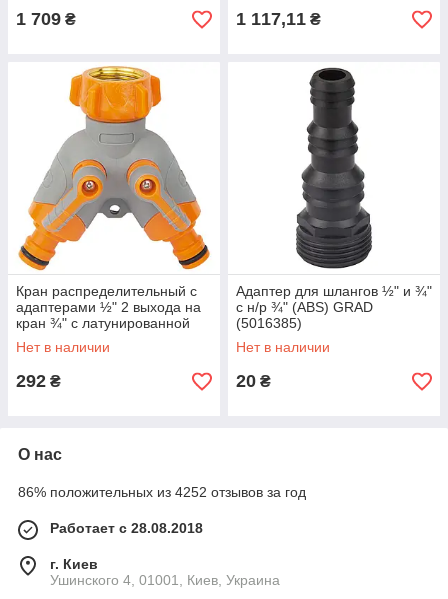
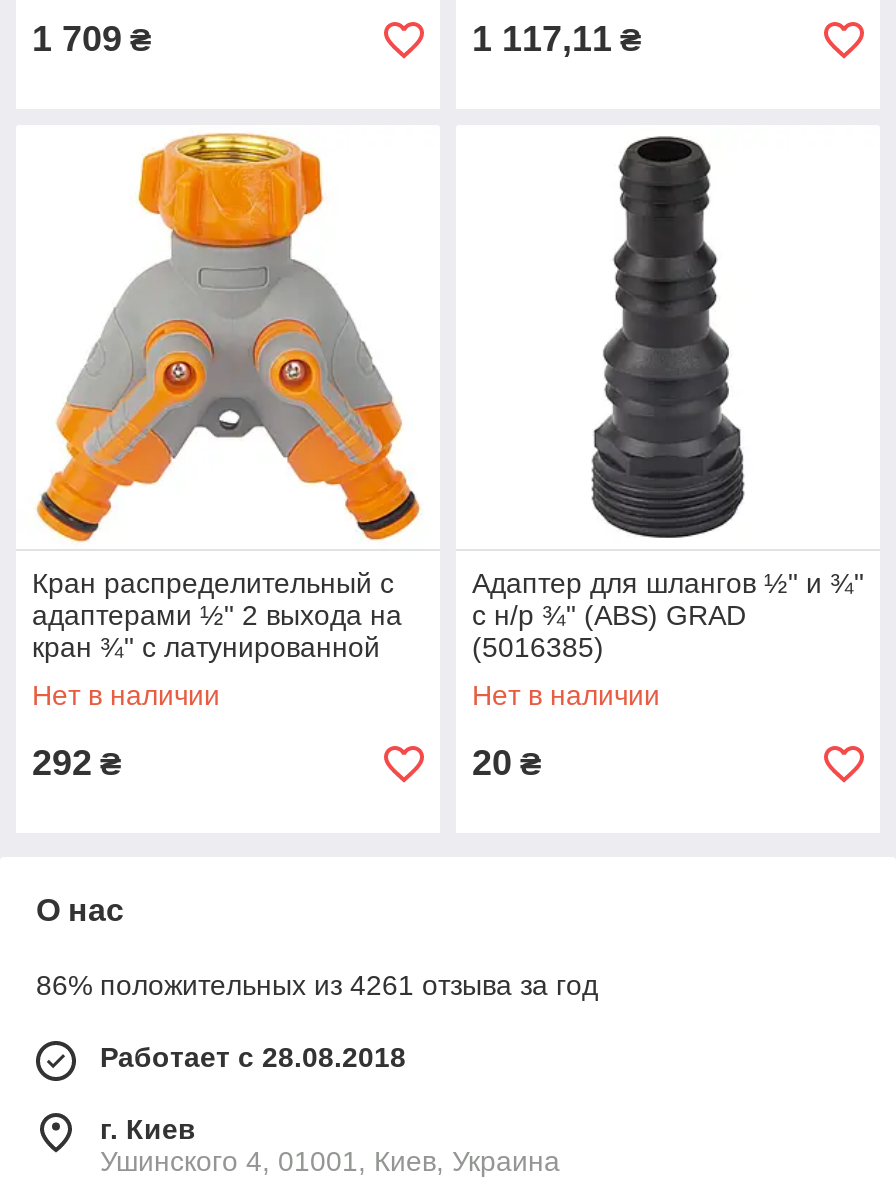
- 86% положительных из 4252 отзывов за год
+ 86% положительных из 4261 отзыва за год
